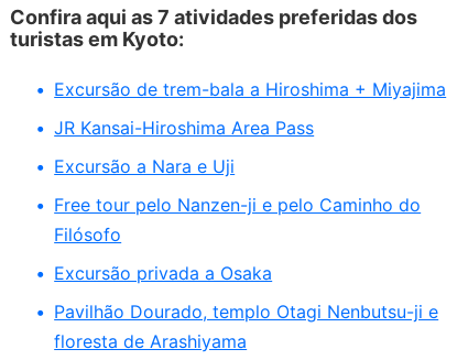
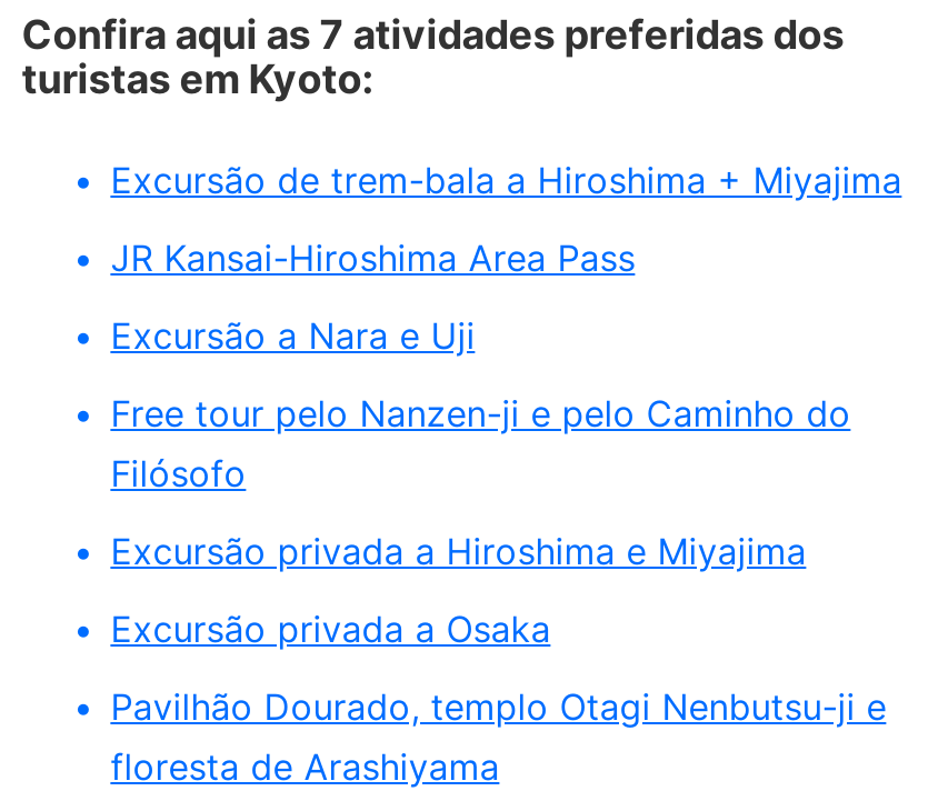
+ Excursão privada a Hiroshima e Miyajima
